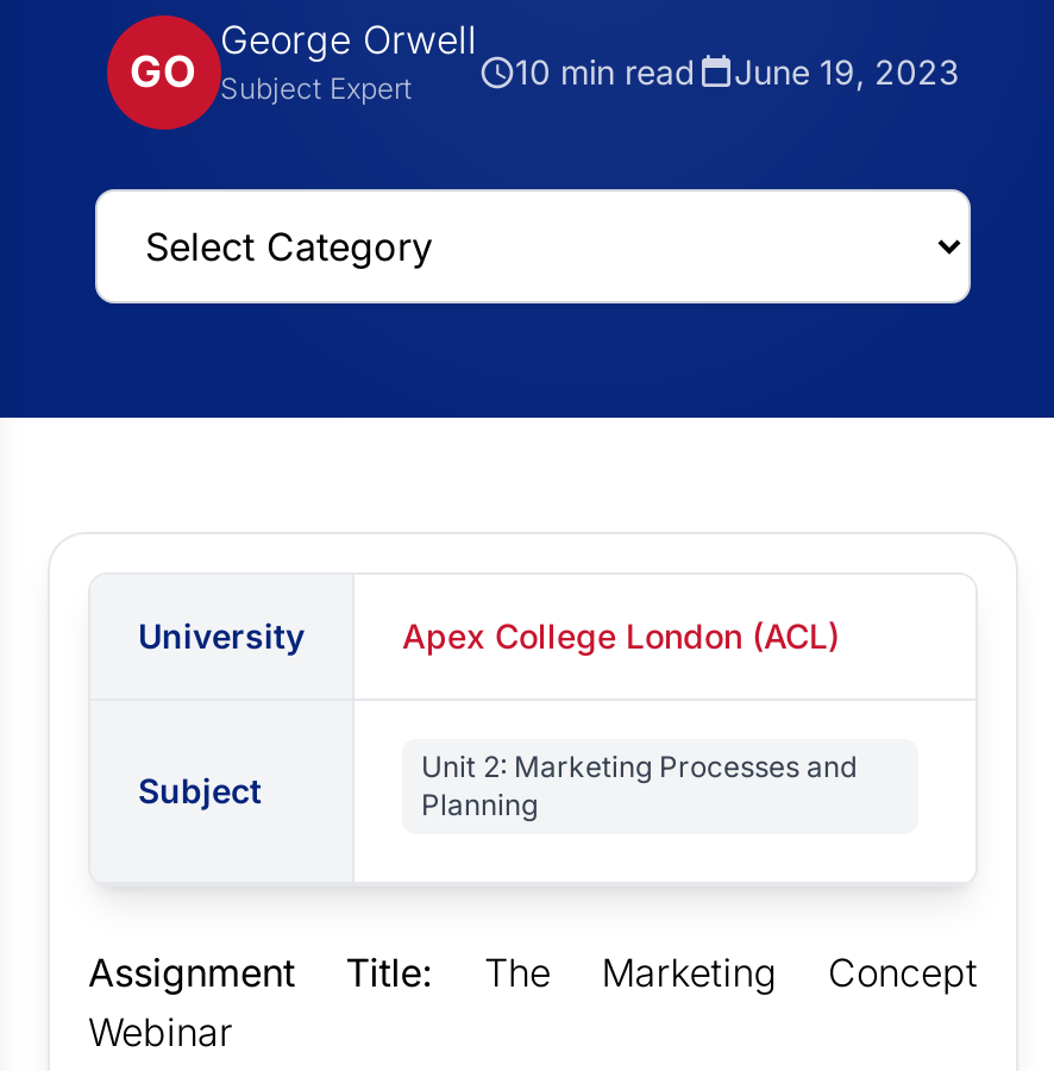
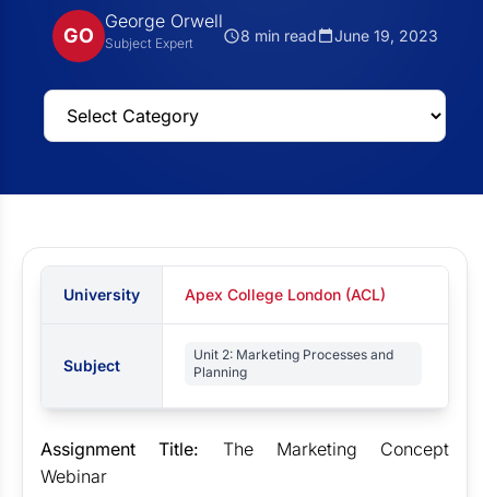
- 10 min read June 19, 2023
+ 8 min read June 19, 2023
